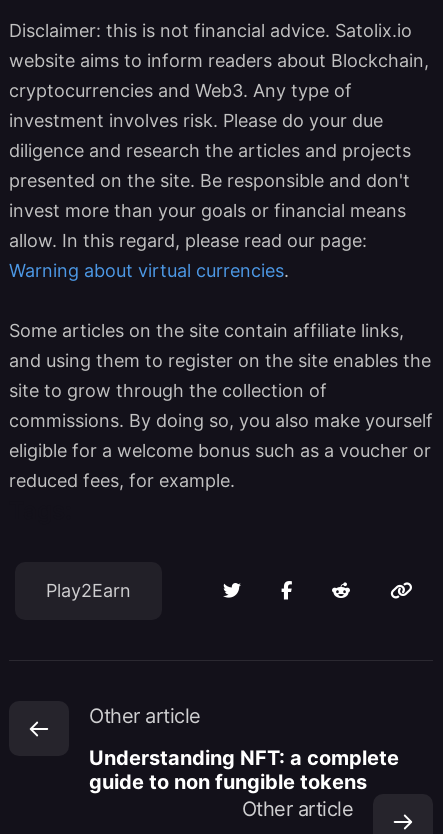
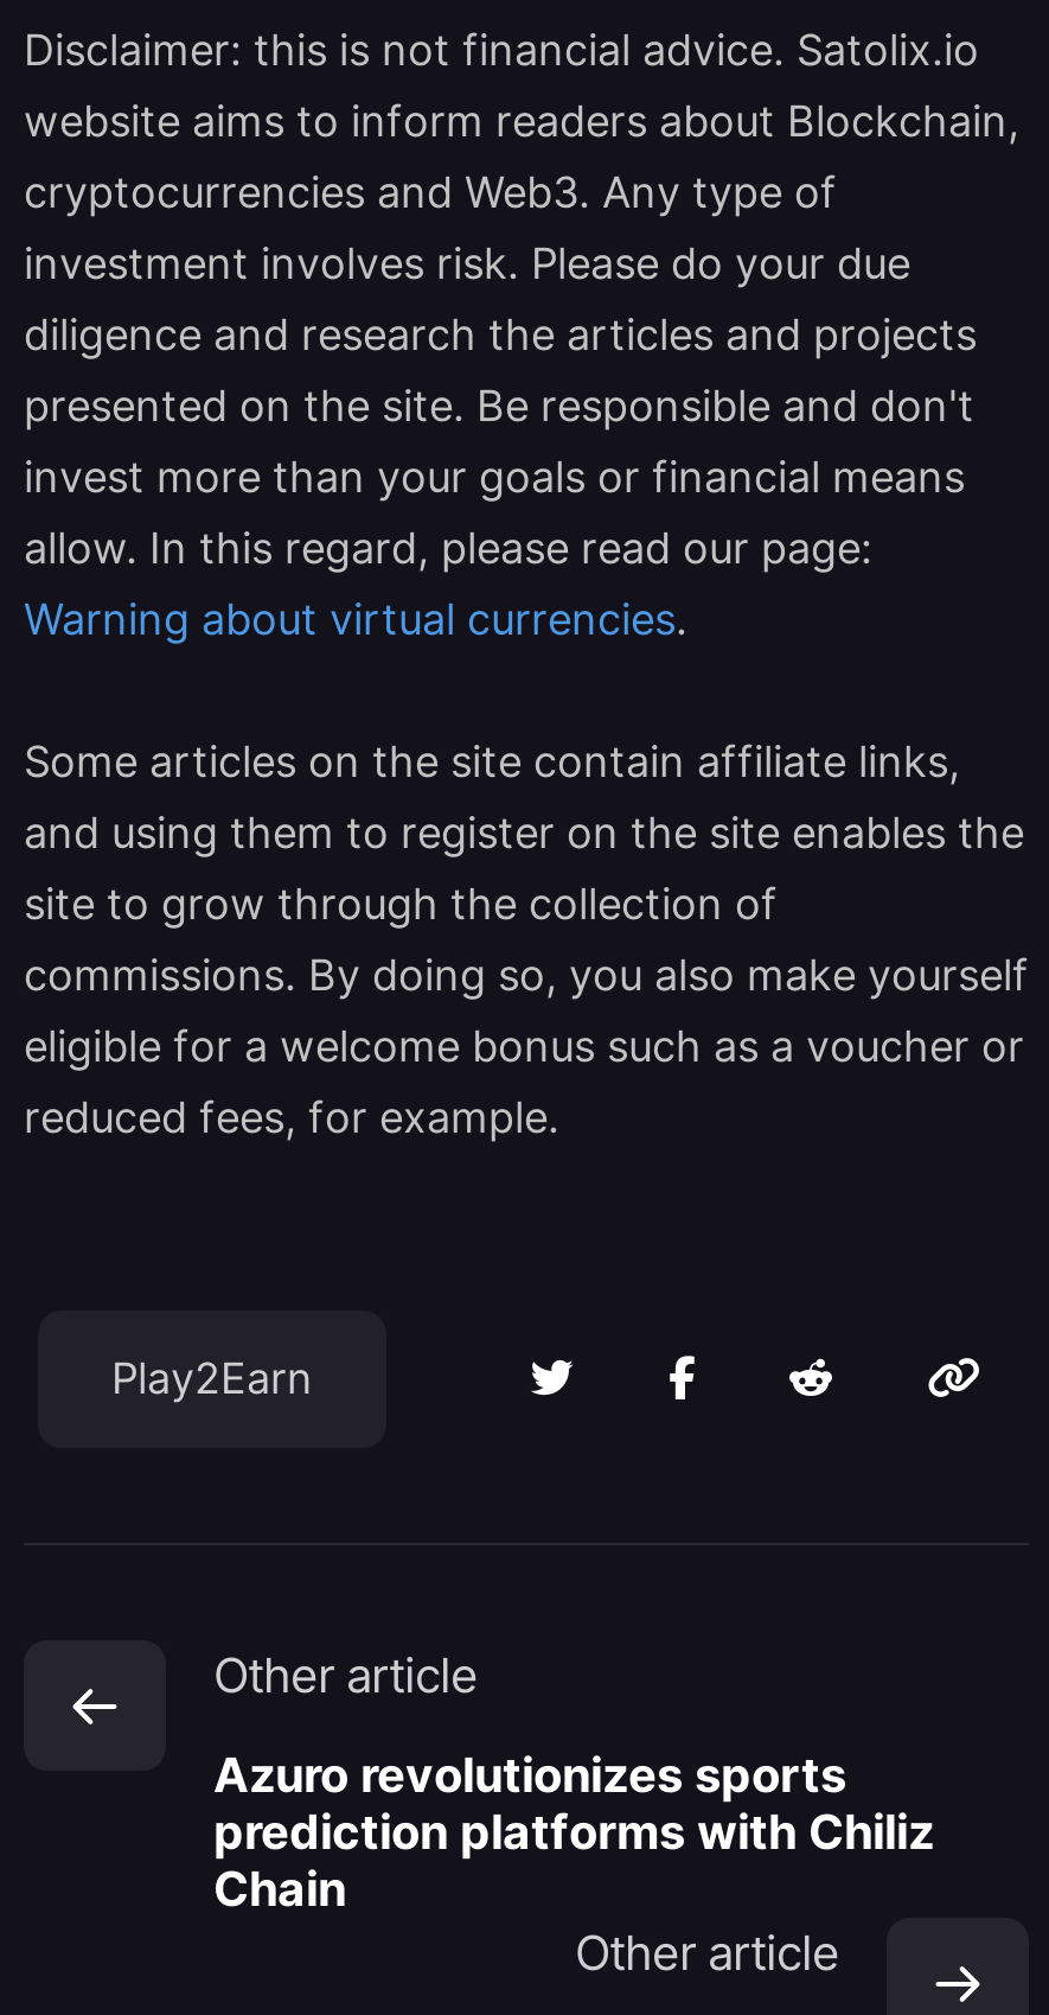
- Understanding NFT: a complete
- guide to non fungible tokens
+ Azuro revolutionizes sports
+ prediction platforms with Chiliz
+ Chain
